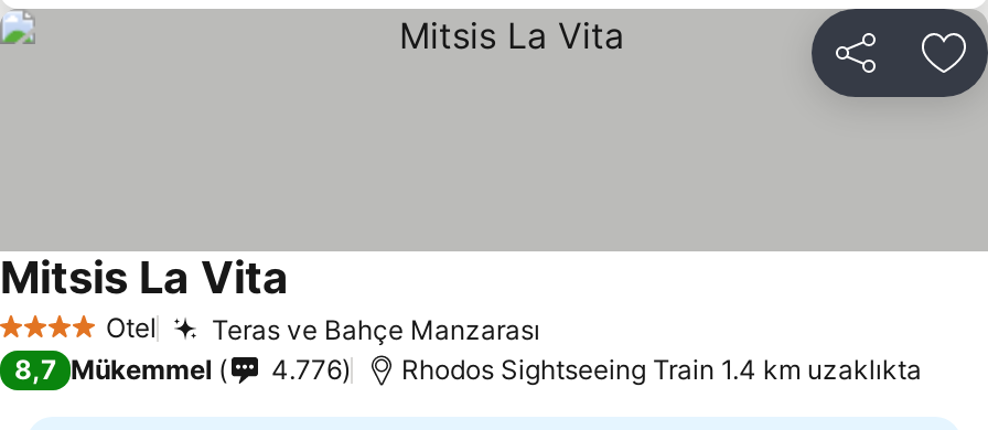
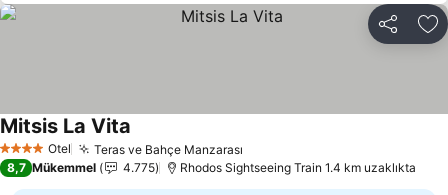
- 4.776
+ 4.775
